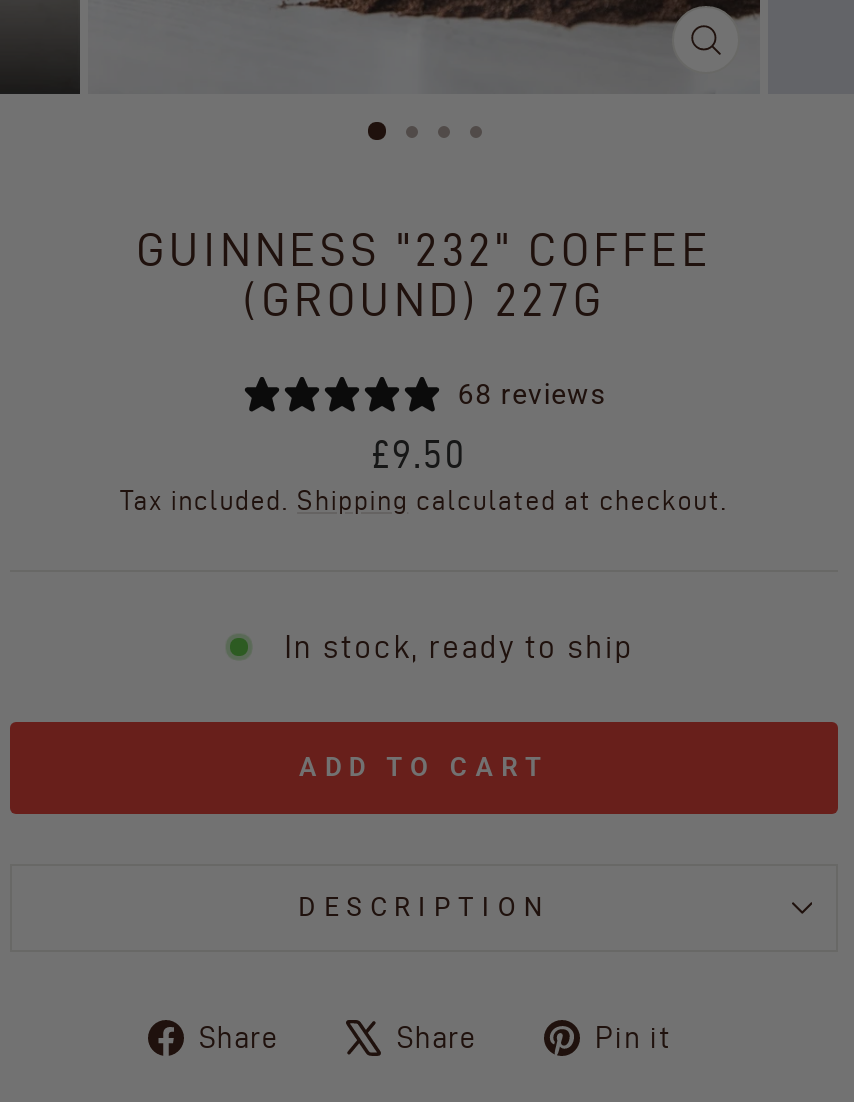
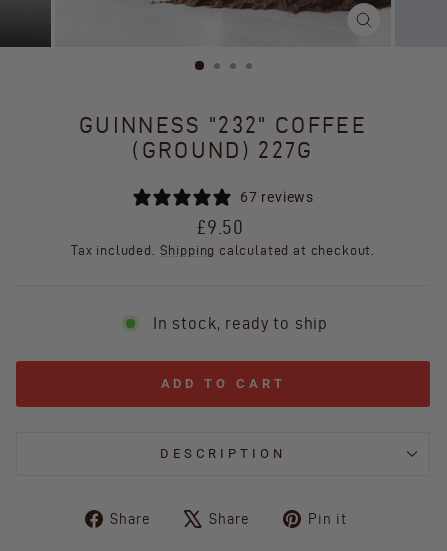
- 68 reviews
+ 67 reviews
